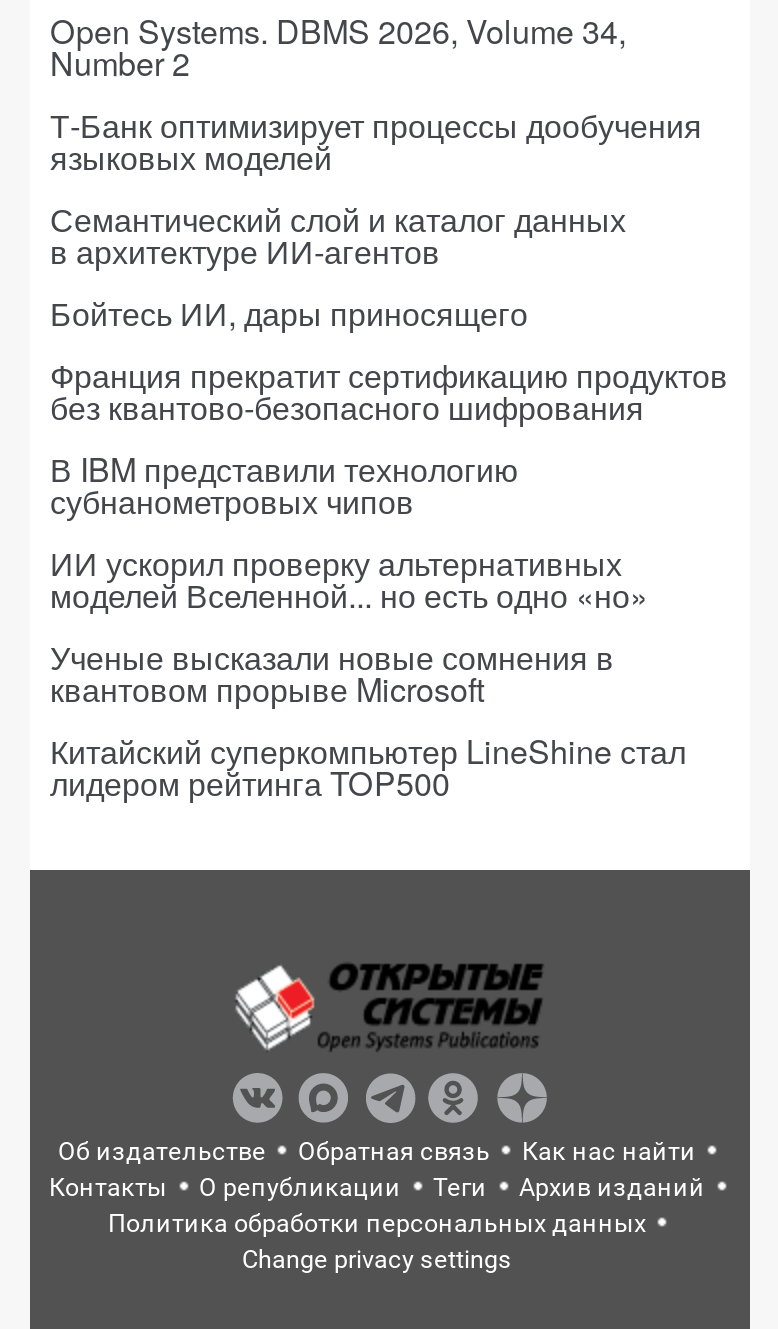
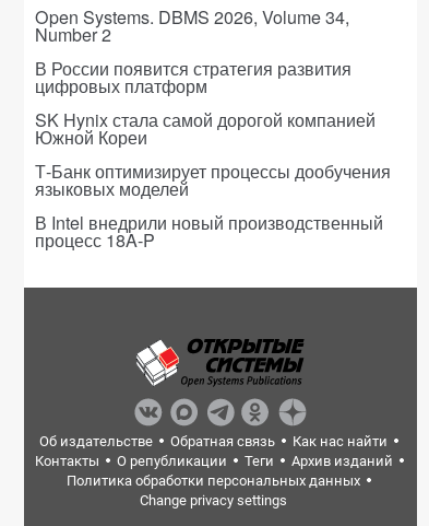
+ В России появится стратегия развития
+ цифровых платформ
+ SK Hynix стала самой дорогой компанией
+ Южной Кореи

moved down: Т-Банк оптимизирует процессы дообучения | языковых моделей

- Семантический слой и каталог данных
- в архитектуре ИИ-агентов
- Бойтесь ИИ, дары приносящего
- Франция прекратит сертификацию продуктов
- без квантово-безопасного шифрования
- В IBM представили технологию
- субнанометровых чипов
- ИИ ускорил проверку альтернативных
- моделей Вселенной... но есть одно «но»
- Ученые высказали новые сомнения в
- квантовом прорыве Microsoft
- Китайский суперкомпьютер LineShine стал
- лидером рейтинга TOP500
+ В Intel внедрили новый производственный
+ процесс 18A-P
